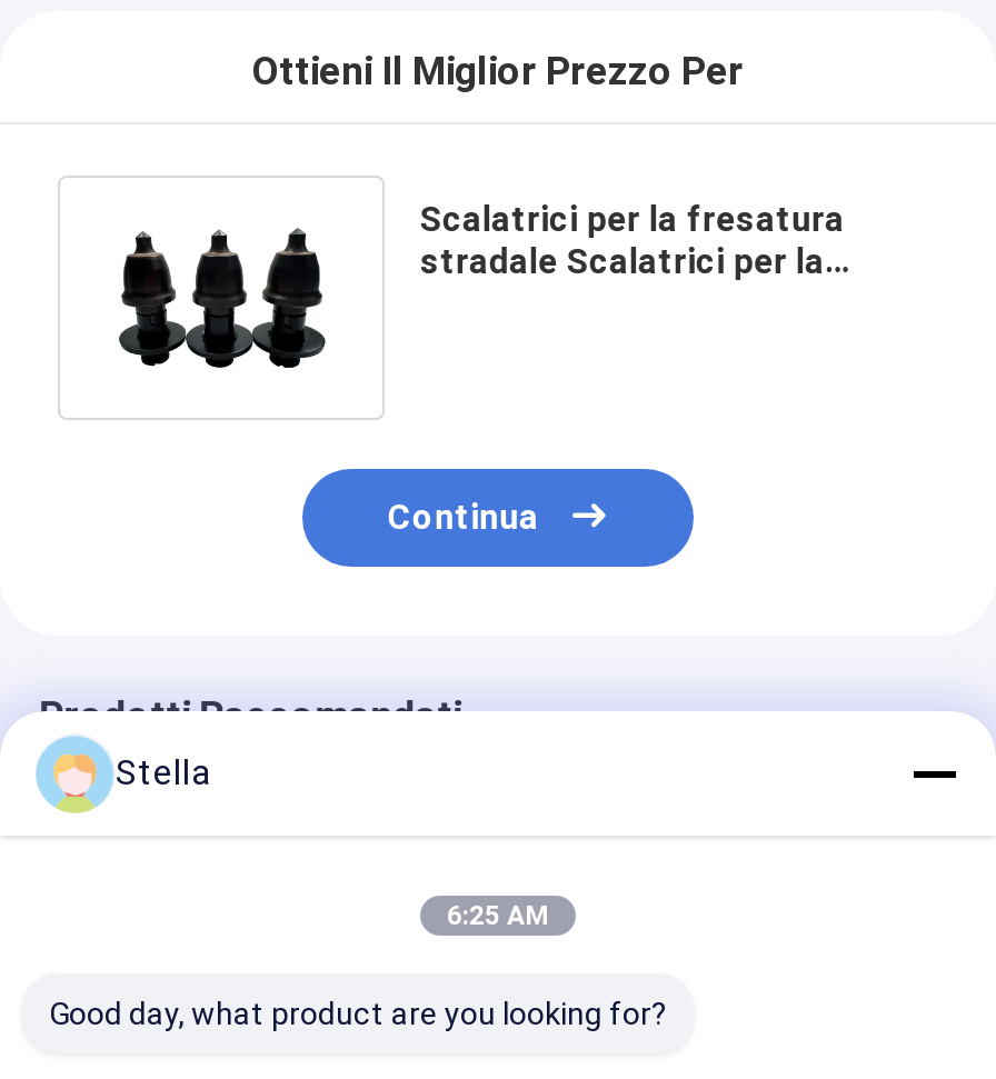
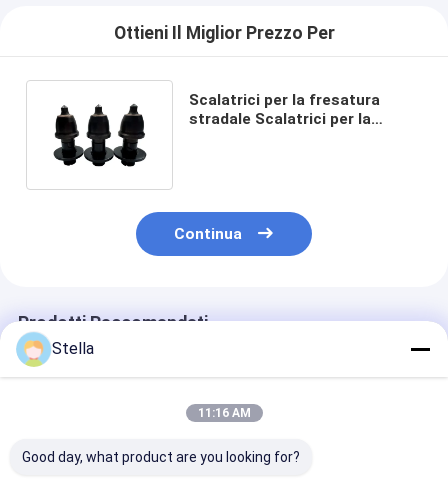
- 6:25 AM
+ 11:16 AM
